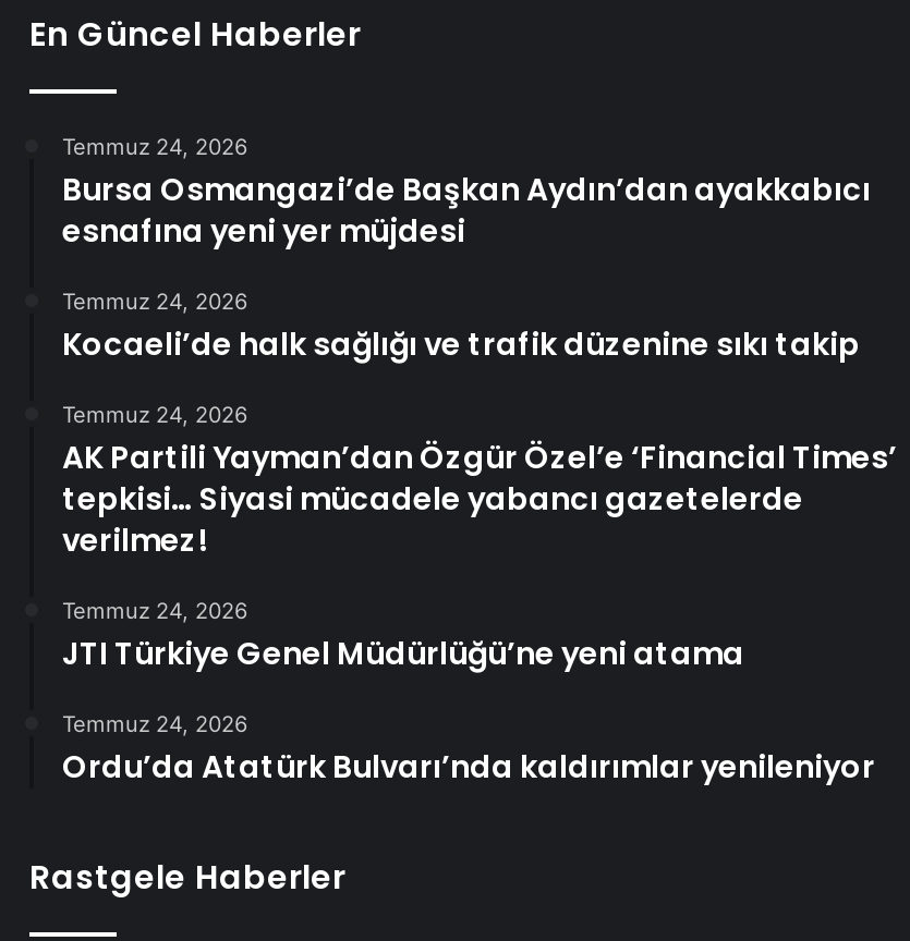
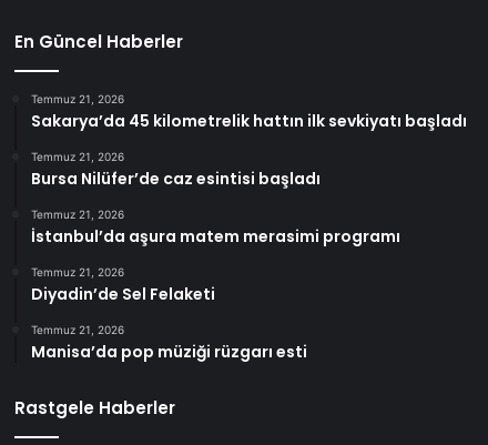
- Temmuz 24, 2026
- Bursa Osmangazi’de Başkan Aydın’dan ayakkabıcı
- esnafına yeni yer müjdesi
+ Temmuz 21, 2026
+ Sakarya’da 45 kilometrelik hattın ilk sevkiyatı başladı

- Temmuz 24, 2026
- Kocaeli’de halk sağlığı ve trafik düzenine sıkı takip
+ Temmuz 21, 2026
+ Bursa Nilüfer’de caz esintisi başladı

- Temmuz 24, 2026
- AK Partili Yayman’dan Özgür Özel’e ‘Financial Times’
- tepkisi… Siyasi mücadele yabancı gazetelerde
- verilmez!
+ Temmuz 21, 2026
+ İstanbul’da aşura matem merasimi programı

- Temmuz 24, 2026
- JTI Türkiye Genel Müdürlüğü’ne yeni atama
+ Temmuz 21, 2026
+ Diyadin’de Sel Felaketi

- Temmuz 24, 2026
- Ordu’da Atatürk Bulvarı’nda kaldırımlar yenileniyor
+ Temmuz 21, 2026
+ Manisa’da pop müziği rüzgarı esti
